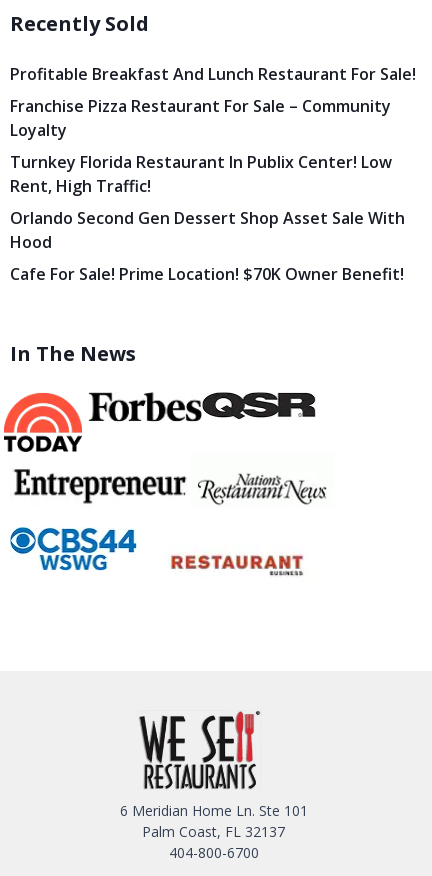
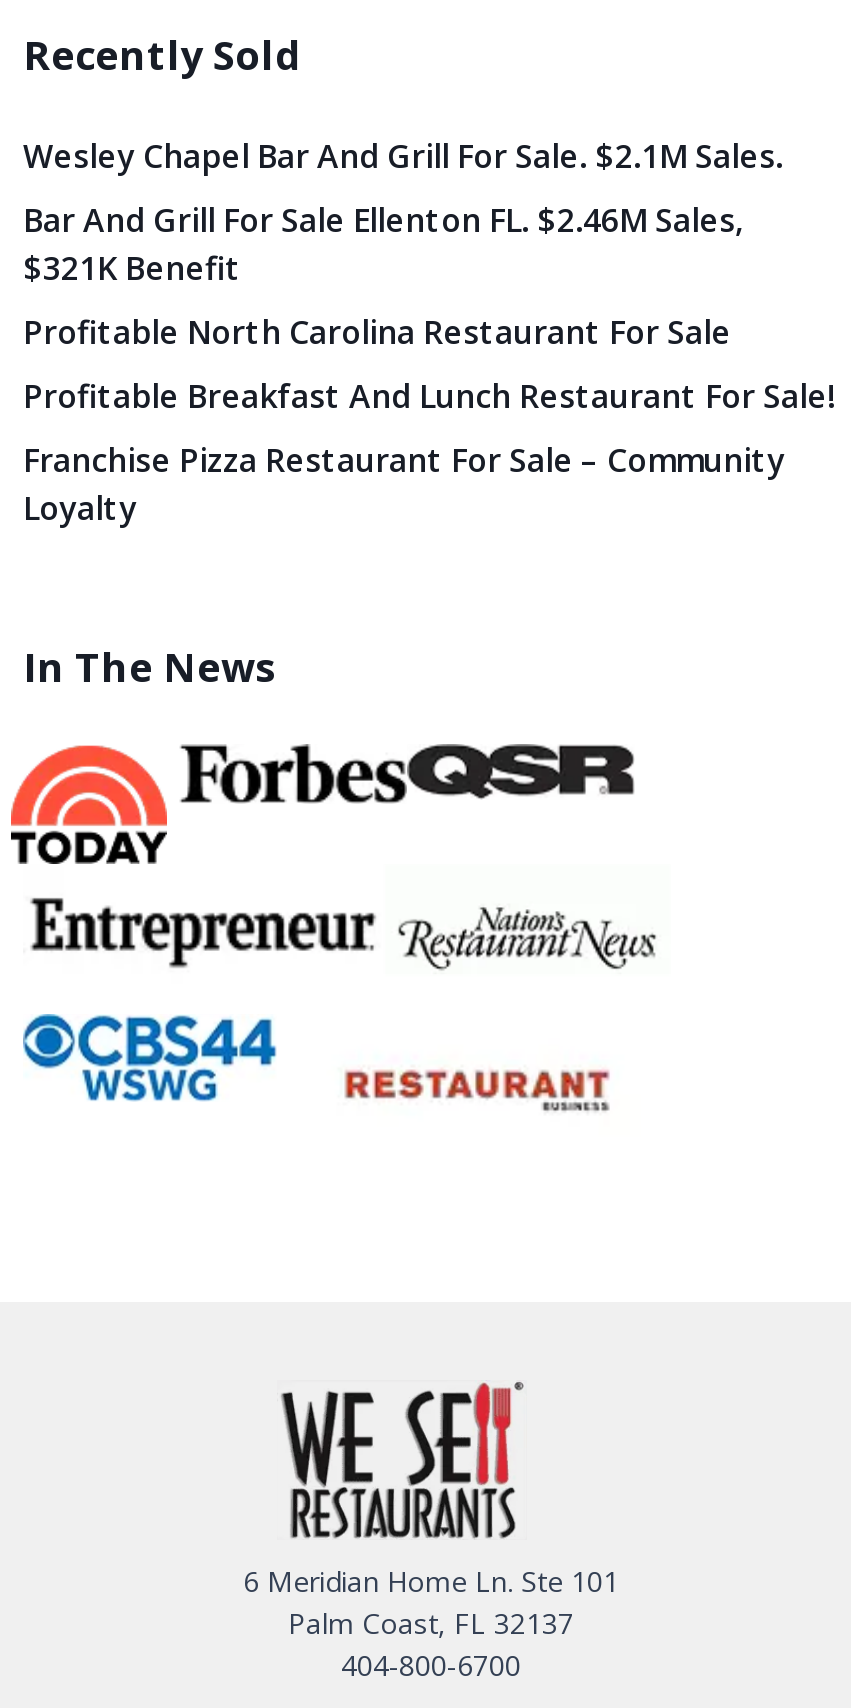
+ Wesley Chapel Bar And Grill For Sale. $2.1M Sales.
+ Bar And Grill For Sale Ellenton FL. $2.46M Sales,
+ $321K Benefit
+ Profitable North Carolina Restaurant For Sale

moved down: Profitable Breakfast And Lunch Restaurant For Sale! | Franchise Pizza Restaurant For Sale – Community | Loyalty

- Turnkey Florida Restaurant In Publix Center! Low
- Rent, High Traffic!
- Orlando Second Gen Dessert Shop Asset Sale With
- Hood
- Cafe For Sale! Prime Location! $70K Owner Benefit!
